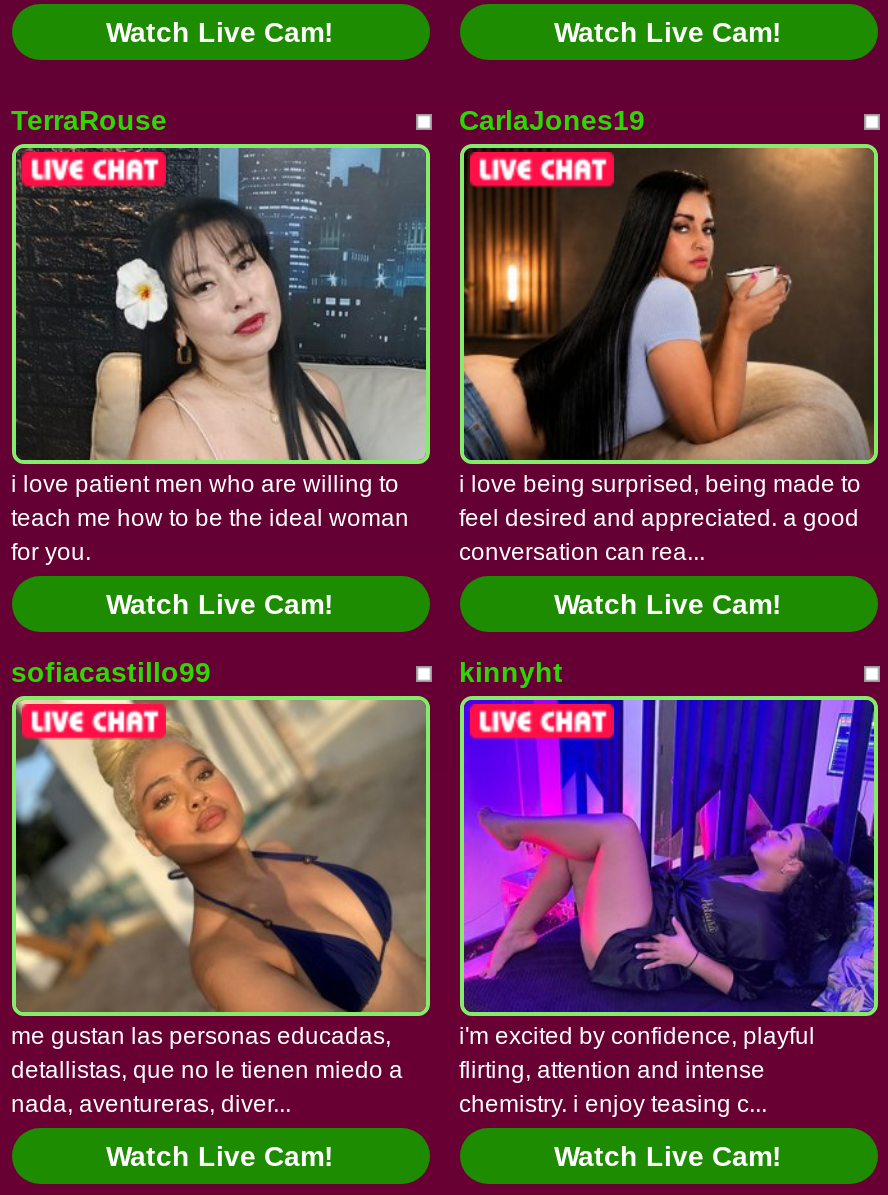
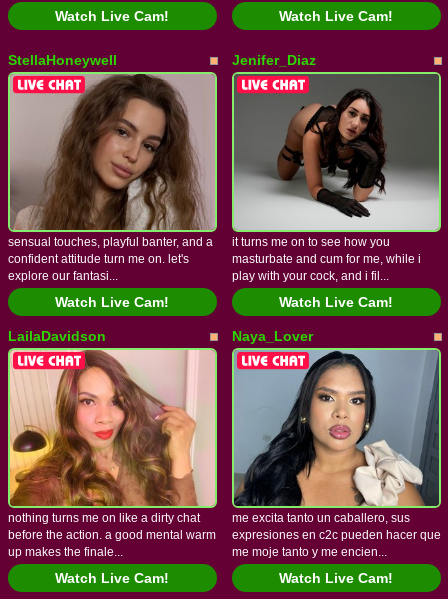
- TerraRouse
+ StellaHoneywell

- CarlaJones19
+ Jenifer_Diaz

- [image]
- i love patient men who are willing to
- teach me how to be the ideal woman
- for you.
+ [image]
+ sensual touches, playful banter, and a
+ confident attitude turn me on. let's
+ explore our fantasi...

- [image]
- i love being surprised, being made to
- feel desired and appreciated. a good
- conversation can rea...
+ [image]
+ it turns me on to see how you
+ masturbate and cum for me, while i
+ play with your cock, and i fil...

- sofiacastillo99
+ LailaDavidson

- kinnyht
+ Naya_Lover

- [image]
- me gustan las personas educadas,
- detallistas, que no le tienen miedo a
- nada, aventureras, diver...
+ [image]
+ nothing turns me on like a dirty chat
+ before the action. a good mental warm
+ up makes the finale...

- [image]
- i'm excited by confidence, playful
- flirting, attention and intense
- chemistry. i enjoy teasing c...
+ [image]
+ me excita tanto un caballero, sus
+ expresiones en c2c pueden hacer que
+ me moje tanto y me encien...
